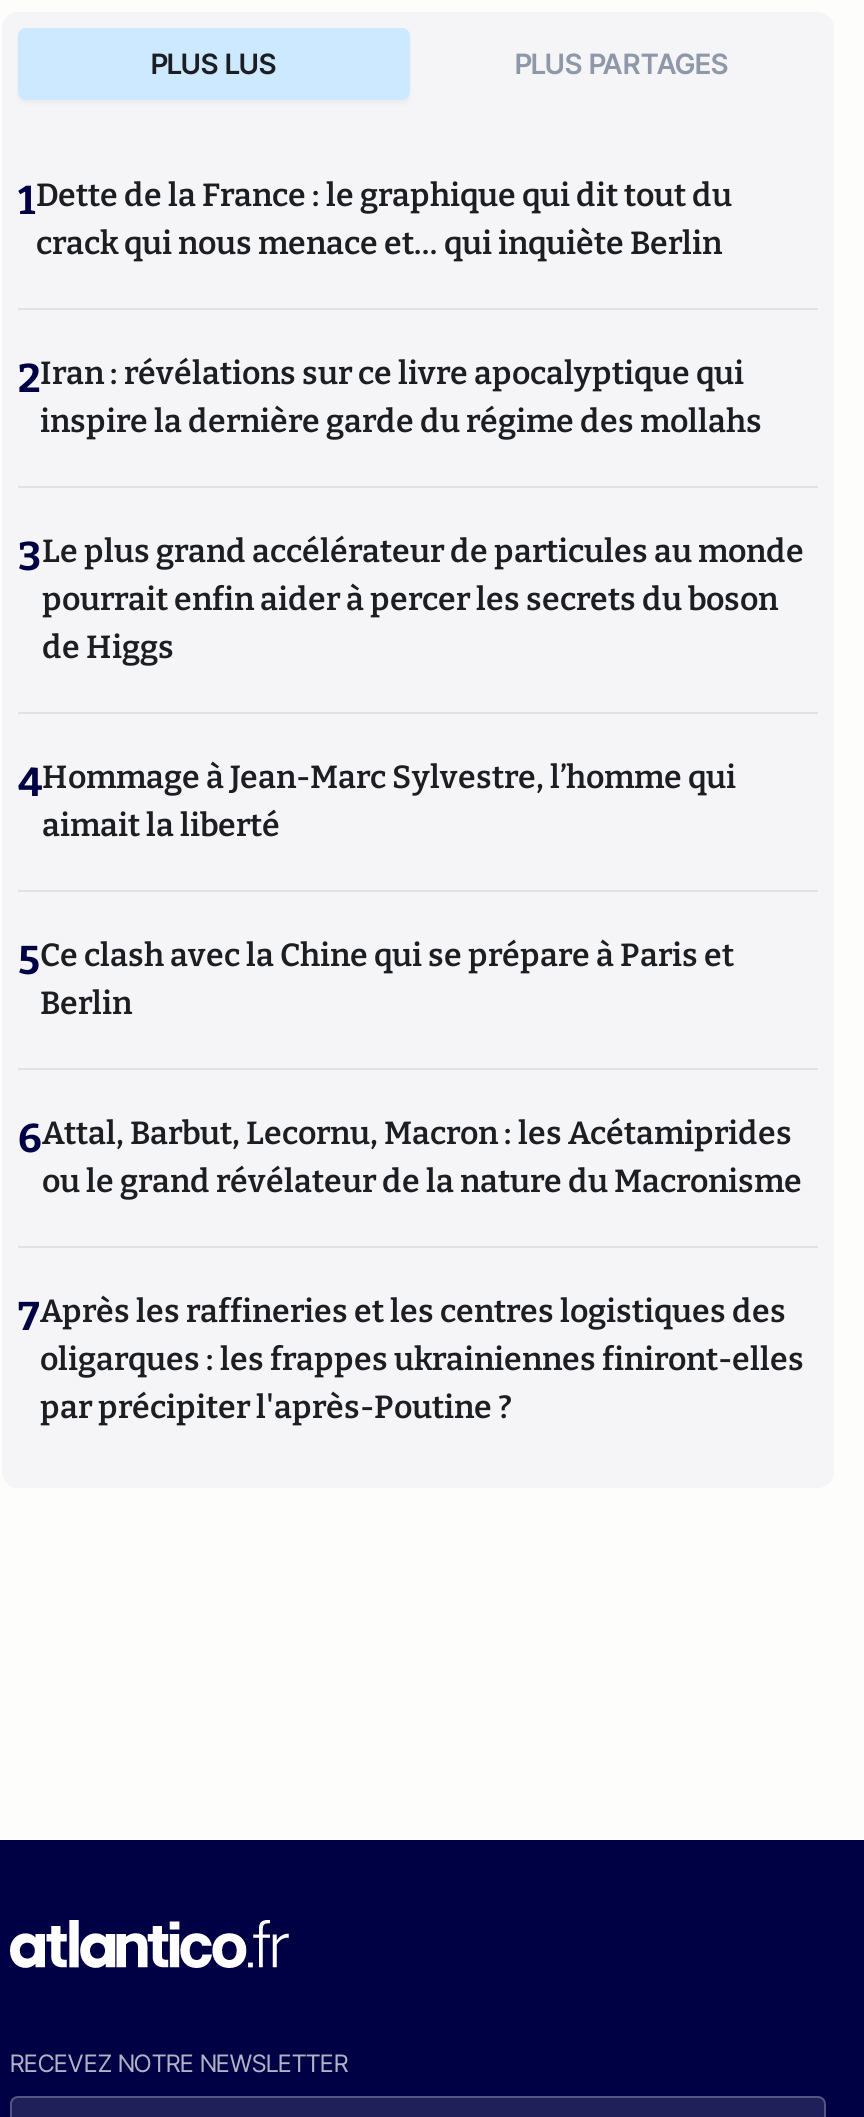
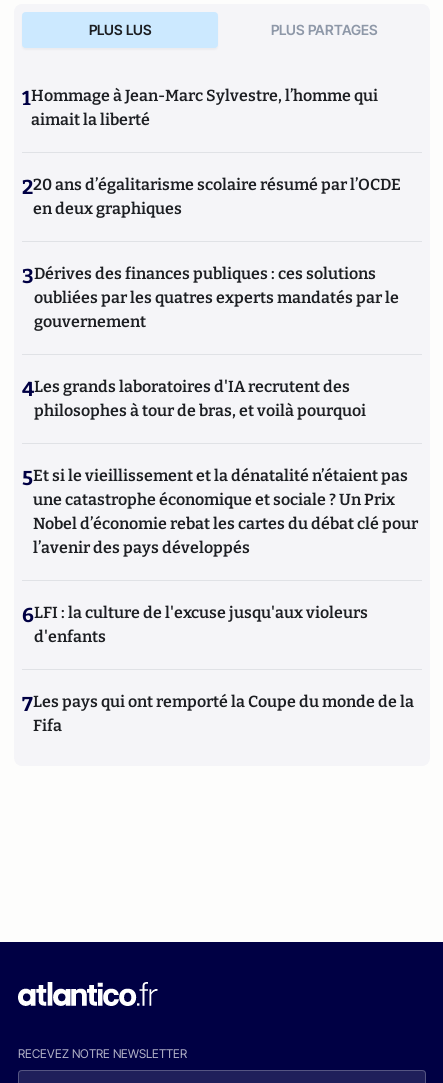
- 1Dette de la France : le graphique qui dit tout du
- crack qui nous menace et… qui inquiète Berlin
- 2Iran : révélations sur ce livre apocalyptique qui
- inspire la dernière garde du régime des mollahs
- 3Le plus grand accélérateur de particules au monde
- pourrait enfin aider à percer les secrets du boson
- de Higgs
- 4Hommage à Jean-Marc Sylvestre, l’homme qui
+ 1Hommage à Jean-Marc Sylvestre, l’homme qui

moved up: aimait la liberté

- 5Ce clash avec la Chine qui se prépare à Paris et
- Berlin
- 6Attal, Barbut, Lecornu, Macron : les Acétamiprides
- ou le grand révélateur de la nature du Macronisme
- 7Après les raffineries et les centres logistiques des
- oligarques : les frappes ukrainiennes finiront-elles
- par précipiter l'après-Poutine ?
+ 220 ans d’égalitarisme scolaire résumé par l’OCDE
+ en deux graphiques
+ 3Dérives des finances publiques : ces solutions
+ oubliées par les quatres experts mandatés par le
+ gouvernement
+ 4Les grands laboratoires d'IA recrutent des
+ philosophes à tour de bras, et voilà pourquoi
+ 5Et si le vieillissement et la dénatalité n’étaient pas
+ une catastrophe économique et sociale ? Un Prix
+ Nobel d’économie rebat les cartes du débat clé pour
+ l’avenir des pays développés
+ 6LFI : la culture de l'excuse jusqu'aux violeurs
+ d'enfants
+ 7Les pays qui ont remporté la Coupe du monde de la
+ Fifa
